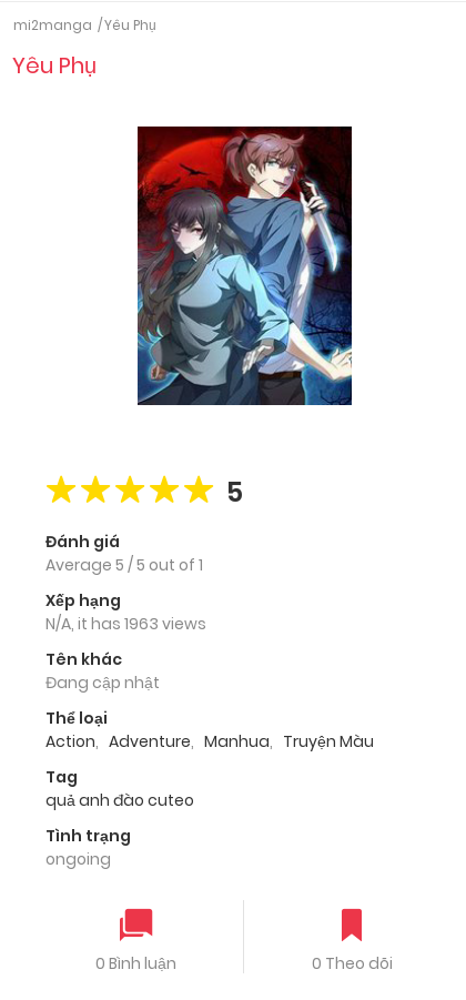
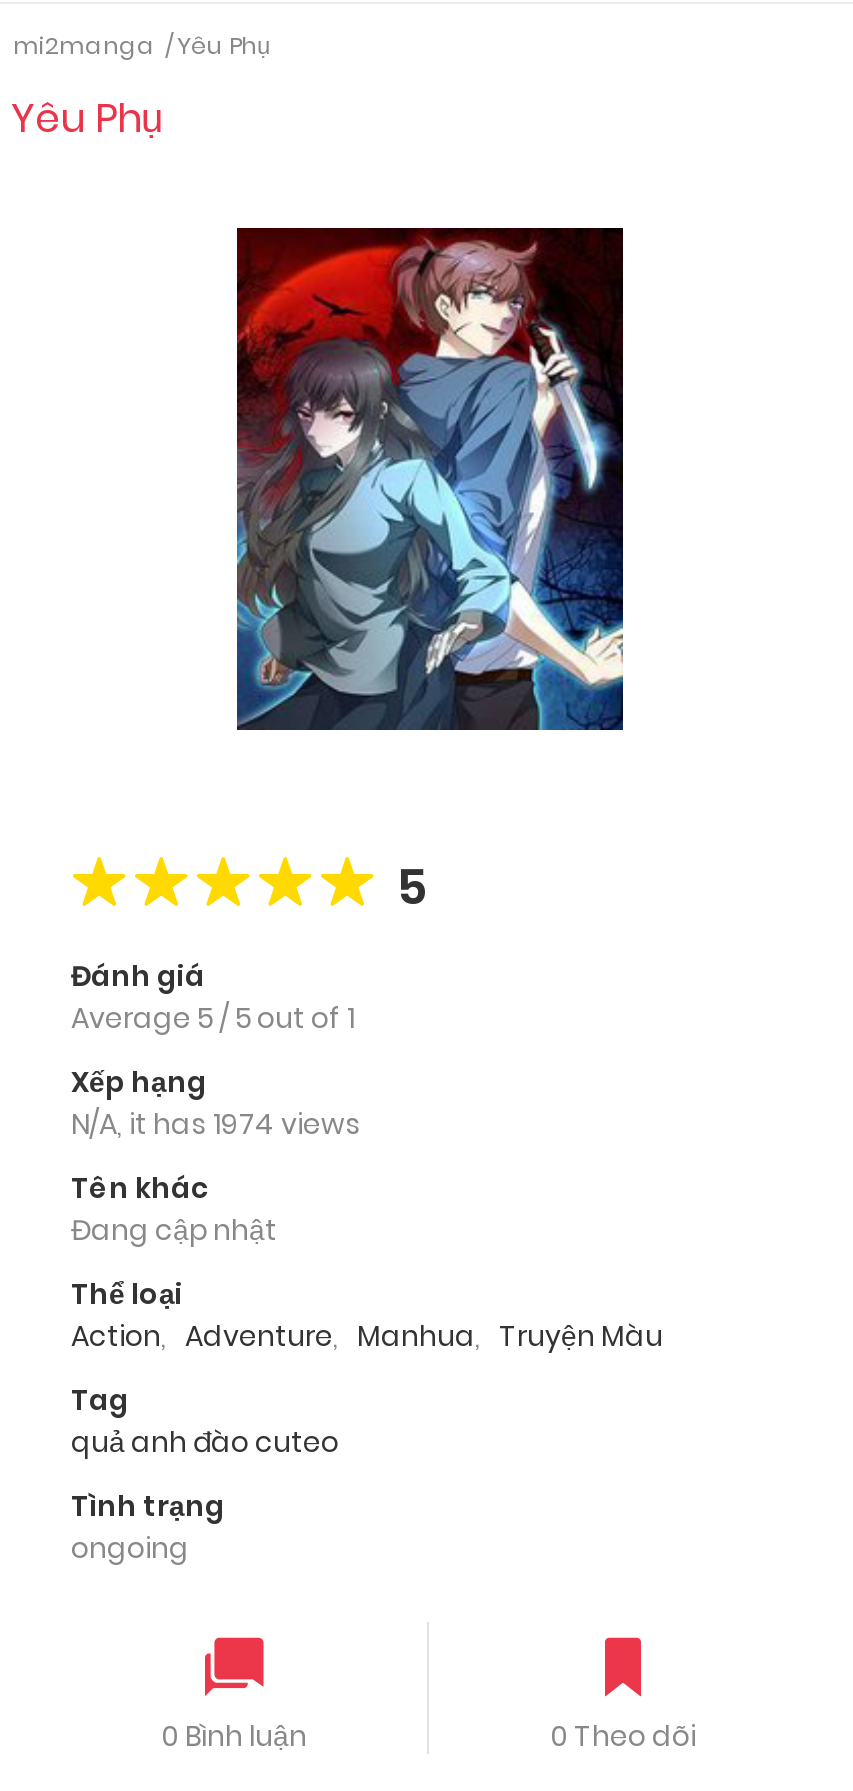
- N/A, it has 1963 views
+ N/A, it has 1974 views
